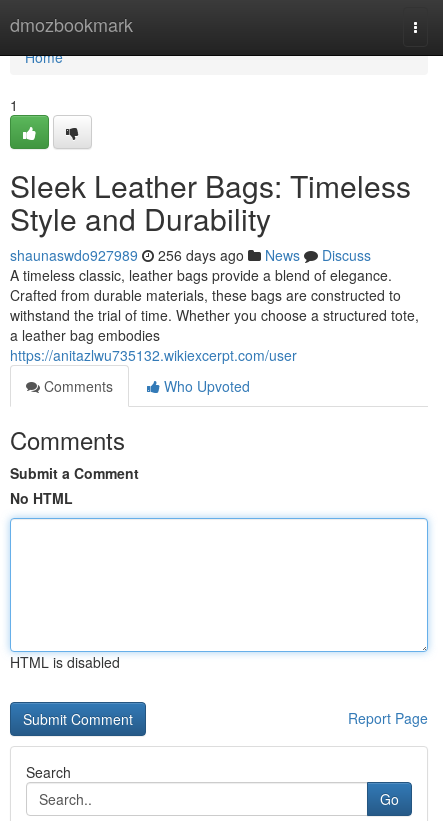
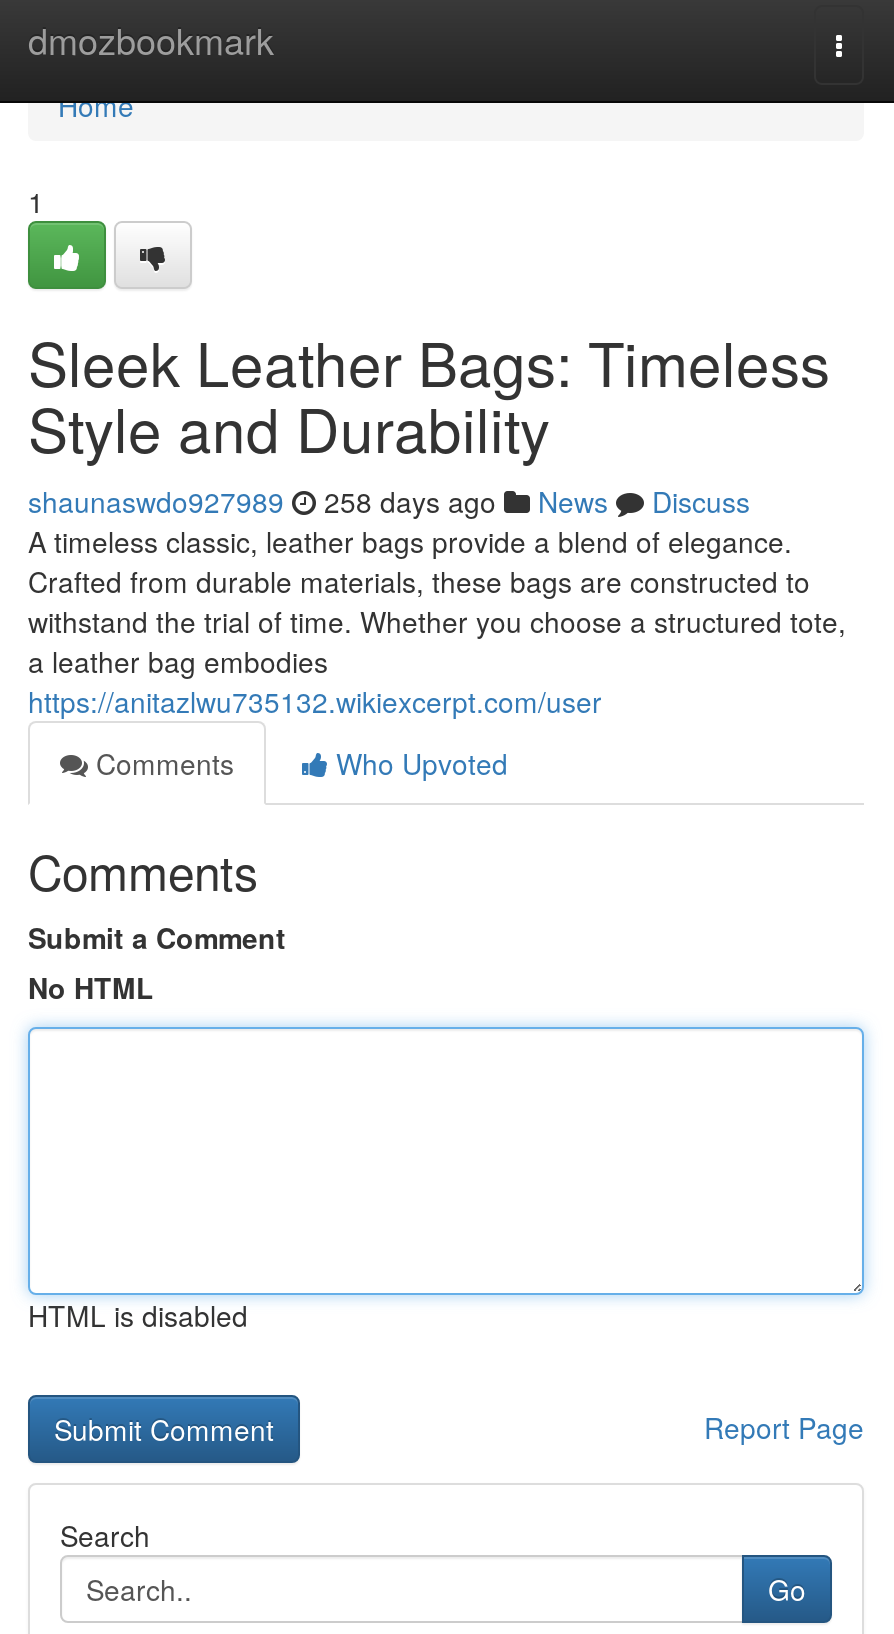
- shaunaswdo927989 256 days ago News Discuss
+ shaunaswdo927989 258 days ago News Discuss
